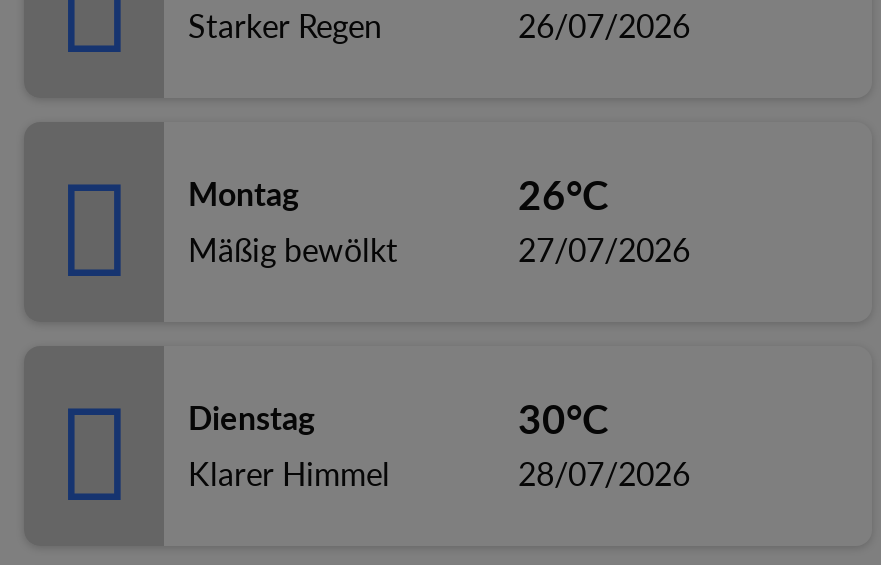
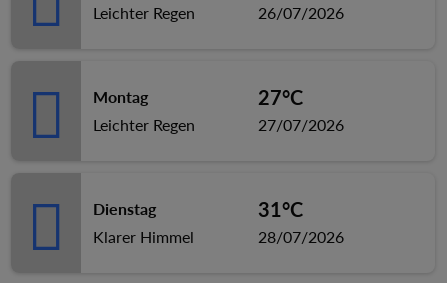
- Starker Regen
+ Leichter Regen

- 26°C
+ 27°C

- Mäßig bewölkt
+ Leichter Regen

- 30°C
+ 31°C
